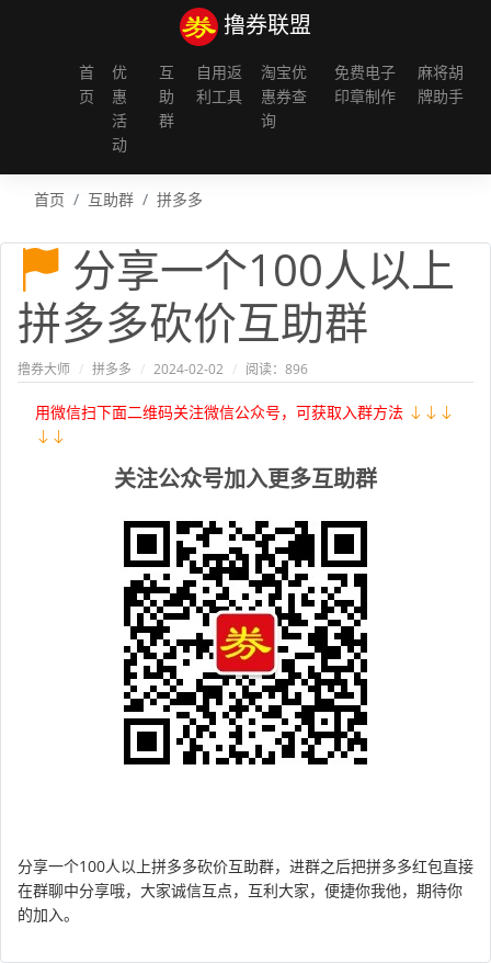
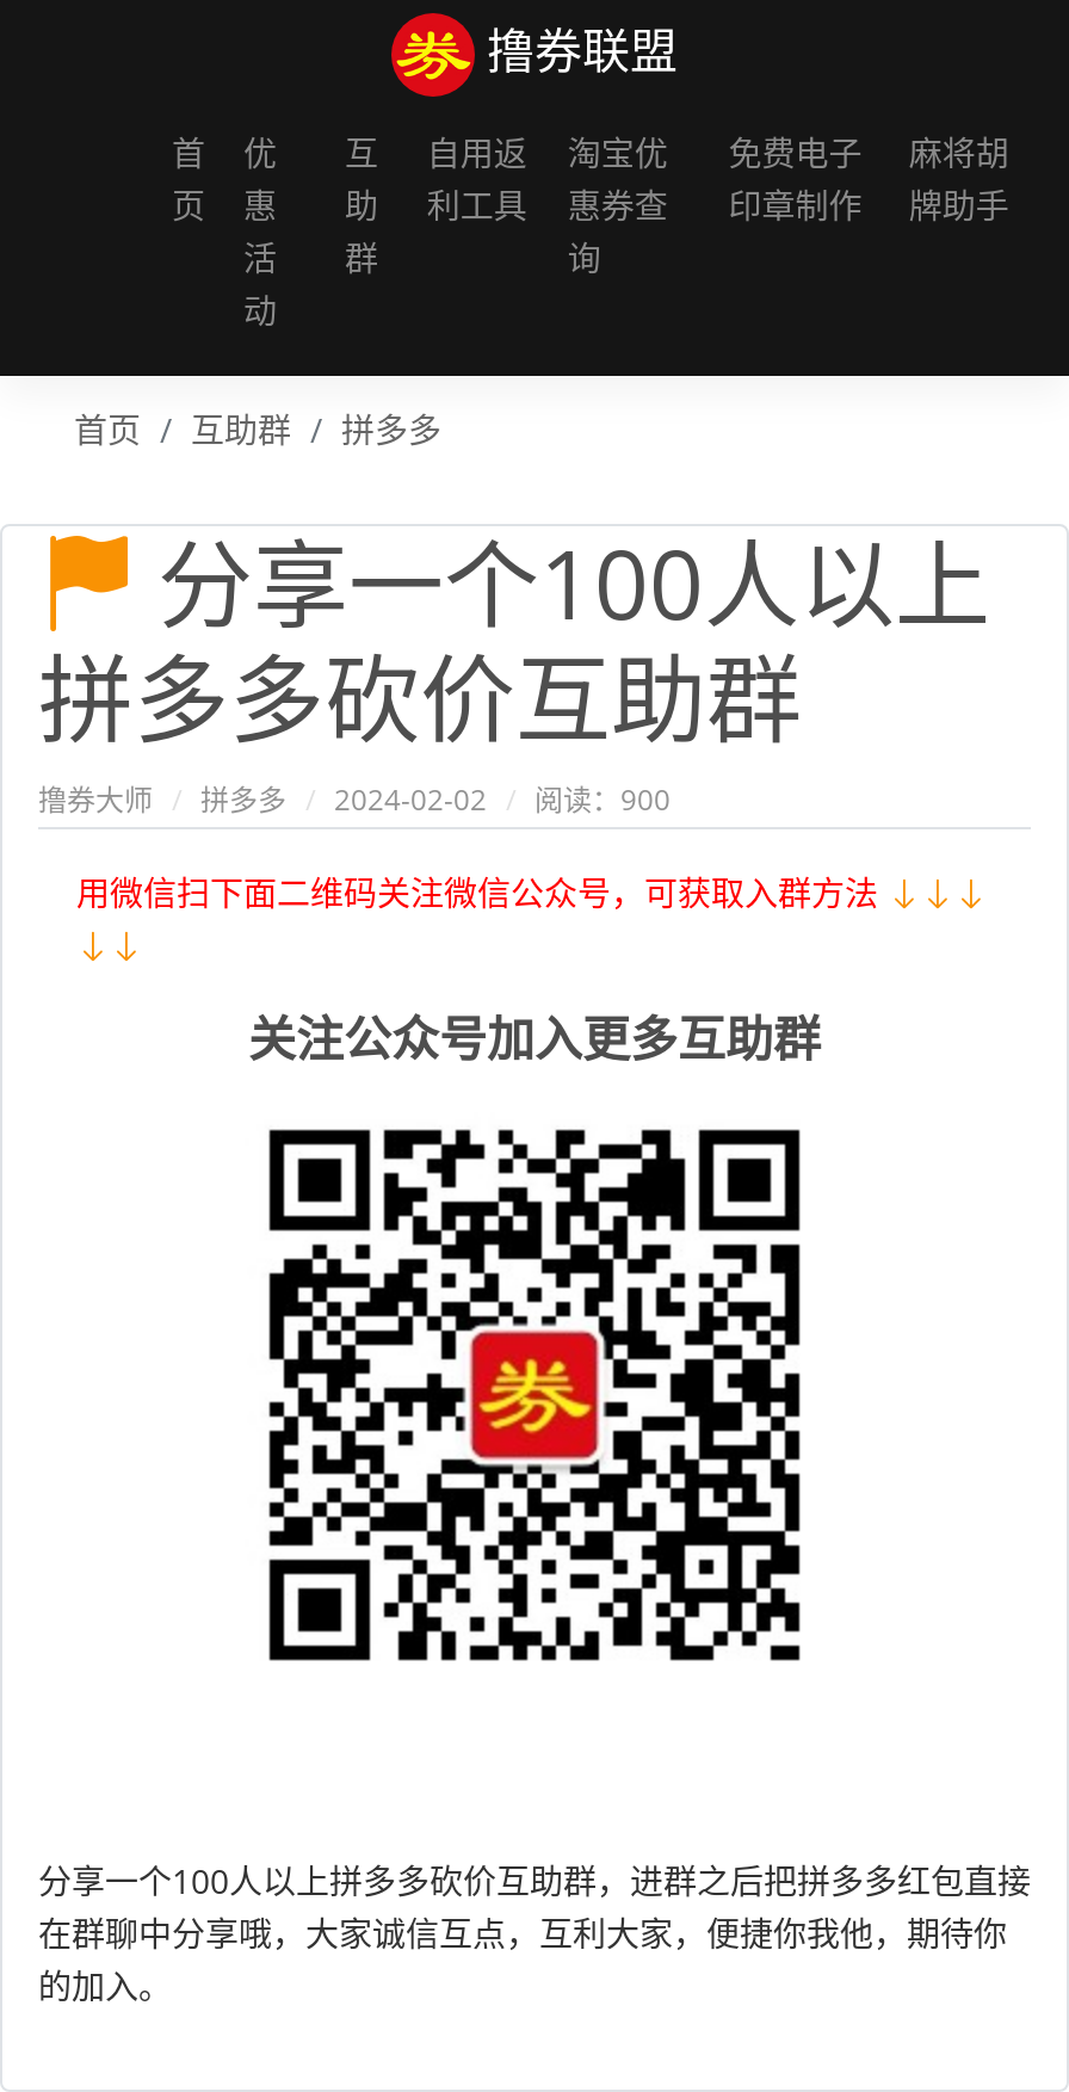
- 撸券大师 / 拼多多 / 2024-02-02 / 阅读：896
+ 撸券大师 / 拼多多 / 2024-02-02 / 阅读：900
